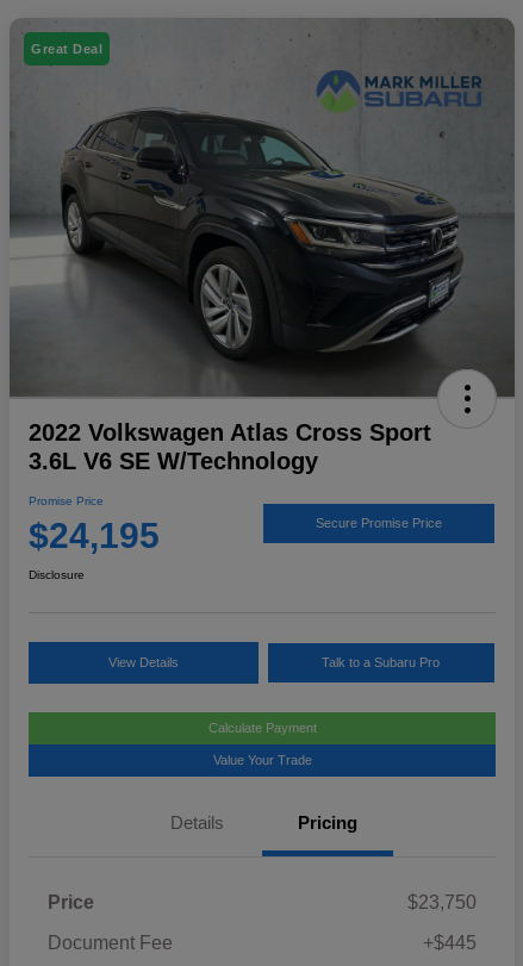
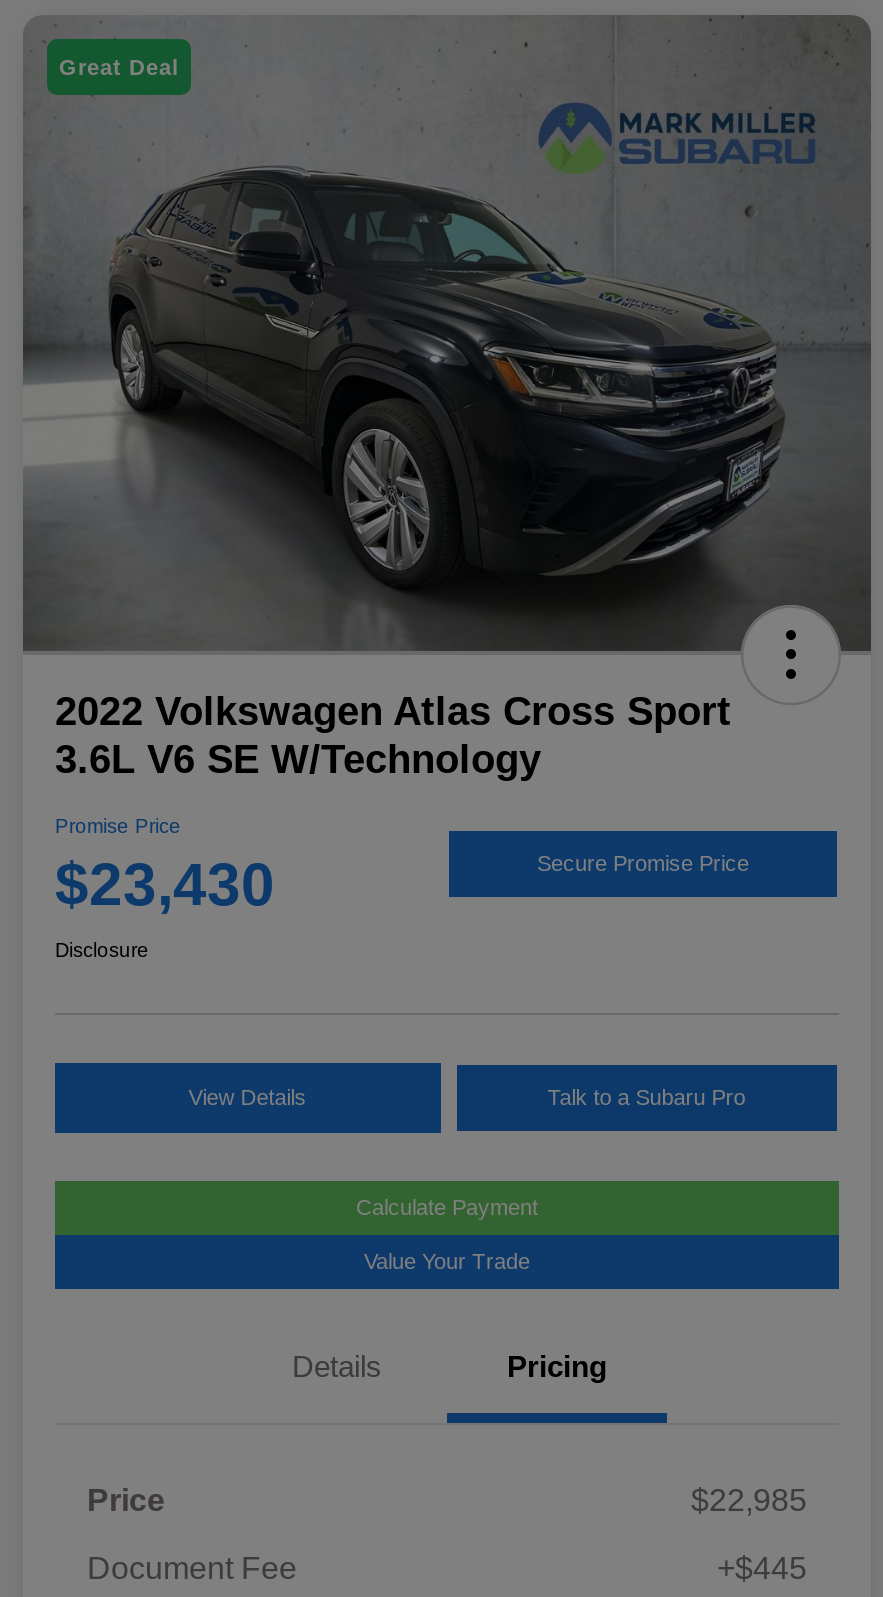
- $24,195
+ $23,430

- $23,750
+ $22,985
